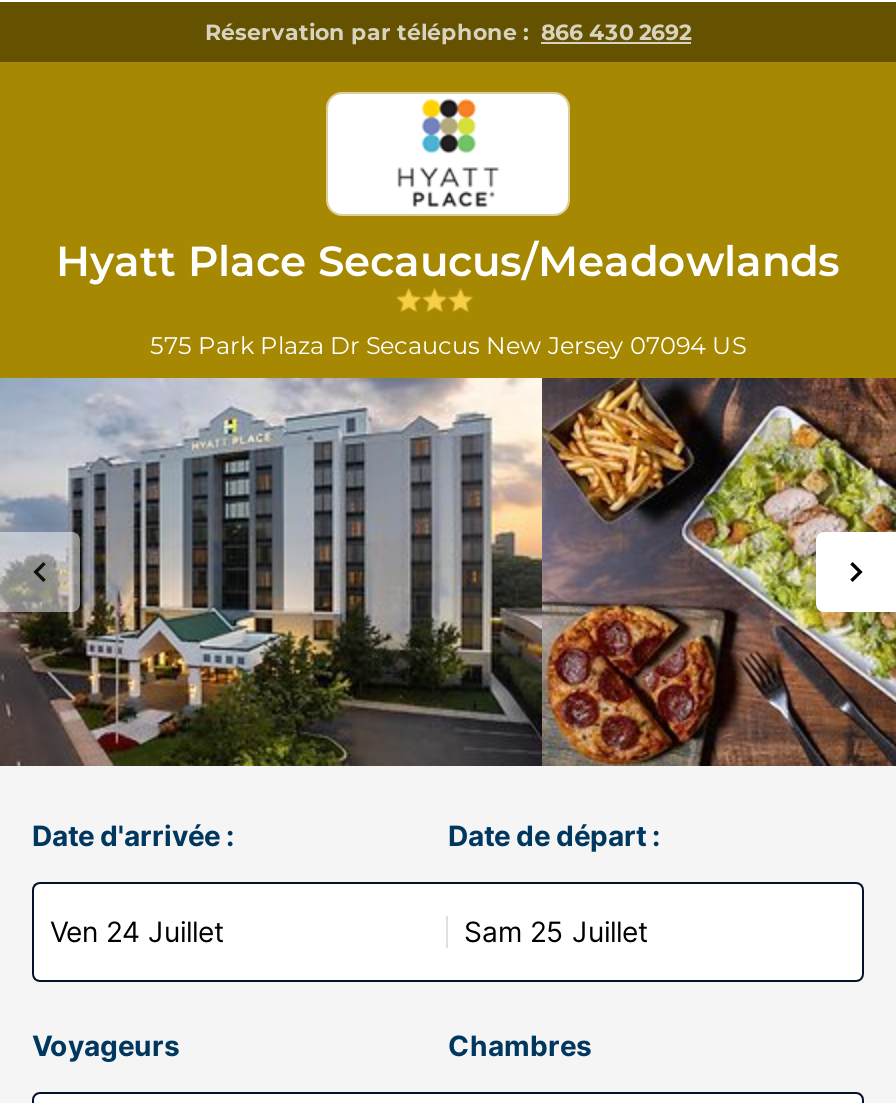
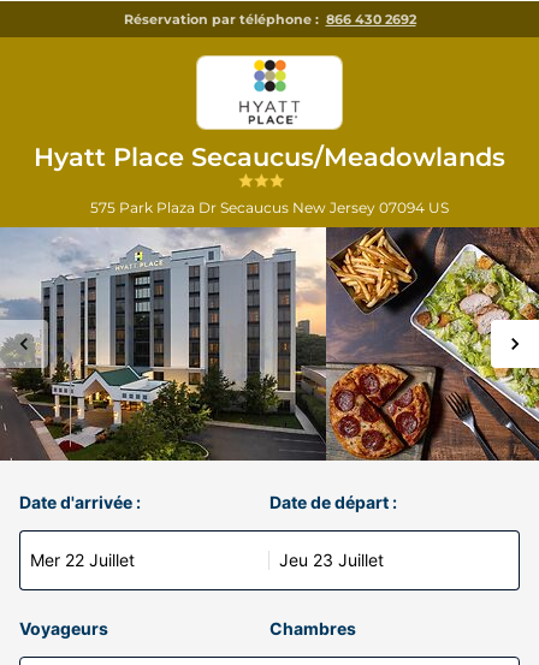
- Ven 24 Juillet
+ Mer 22 Juillet

- Sam 25 Juillet
+ Jeu 23 Juillet
